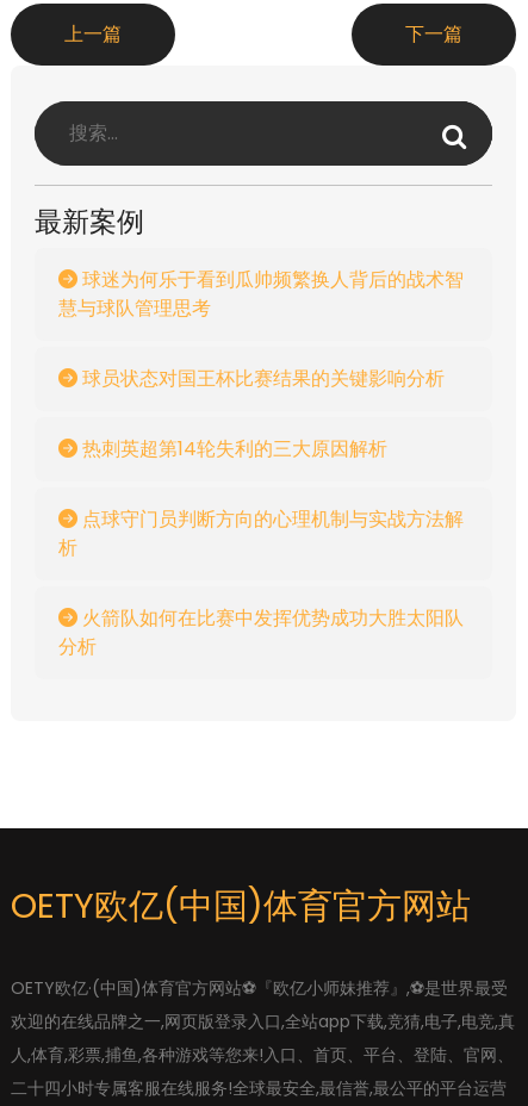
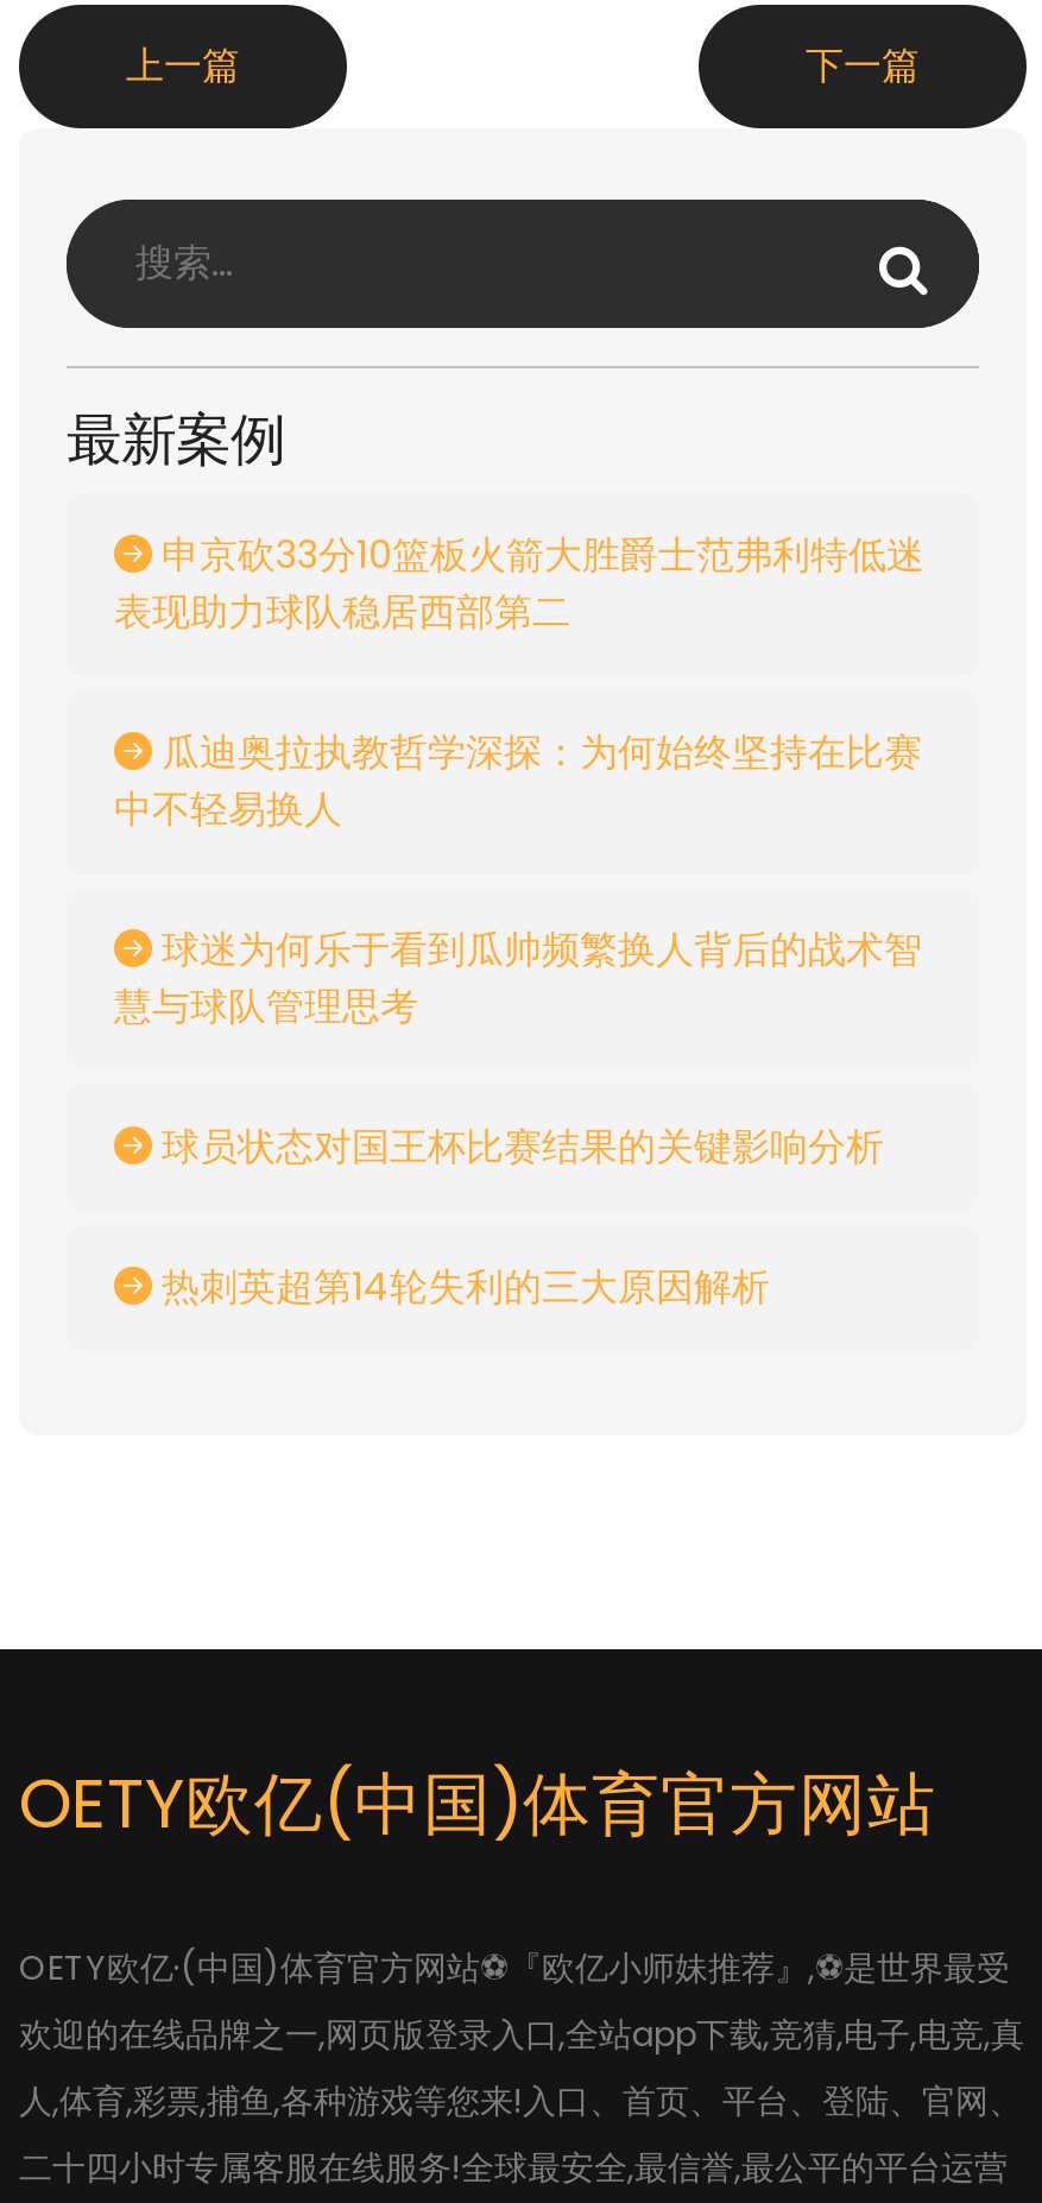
+ 申京砍33分10篮板火箭大胜爵士范弗利特低迷
+ 表现助力球队稳居西部第二
+ 瓜迪奥拉执教哲学深探：为何始终坚持在比赛
+ 中不轻易换人

moved down: 球迷为何乐于看到瓜帅频繁换人背后的战术智 | 慧与球队管理思考 | 球员状态对国王杯比赛结果的关键影响分析 | 热刺英超第14轮失利的三大原因解析

- 点球守门员判断方向的心理机制与实战方法解
- 析
- 火箭队如何在比赛中发挥优势成功大胜太阳队
- 分析
